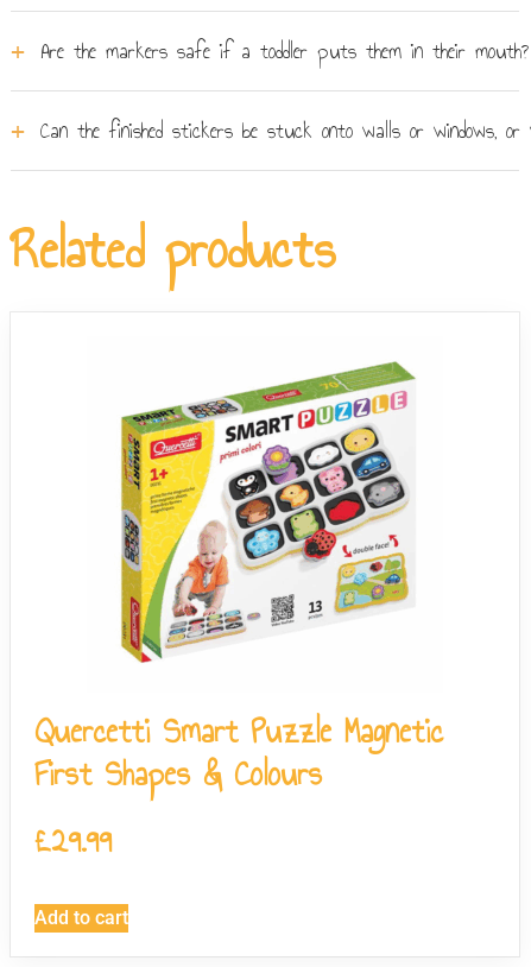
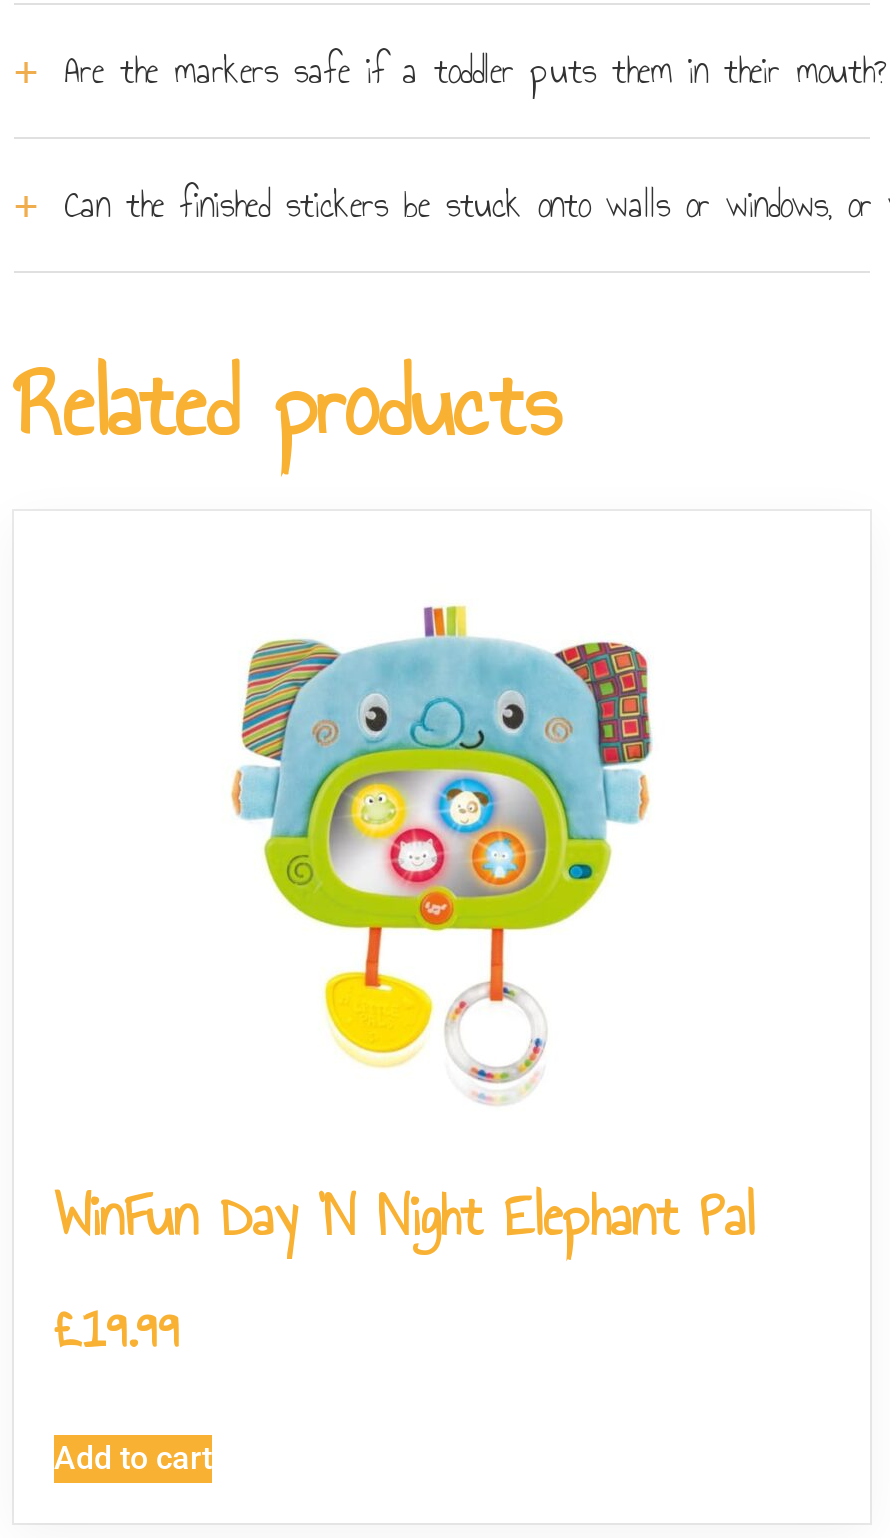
- [image]
+ [image]

- Quercetti Smart Puzzle Magnetic
- First Shapes & Colours
- £29.99
+ WinFun Day ‘N Night Elephant Pal
+ £19.99
